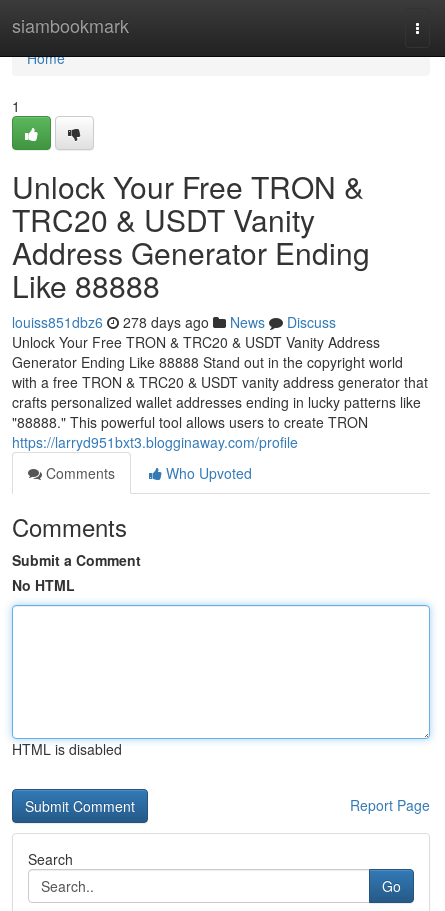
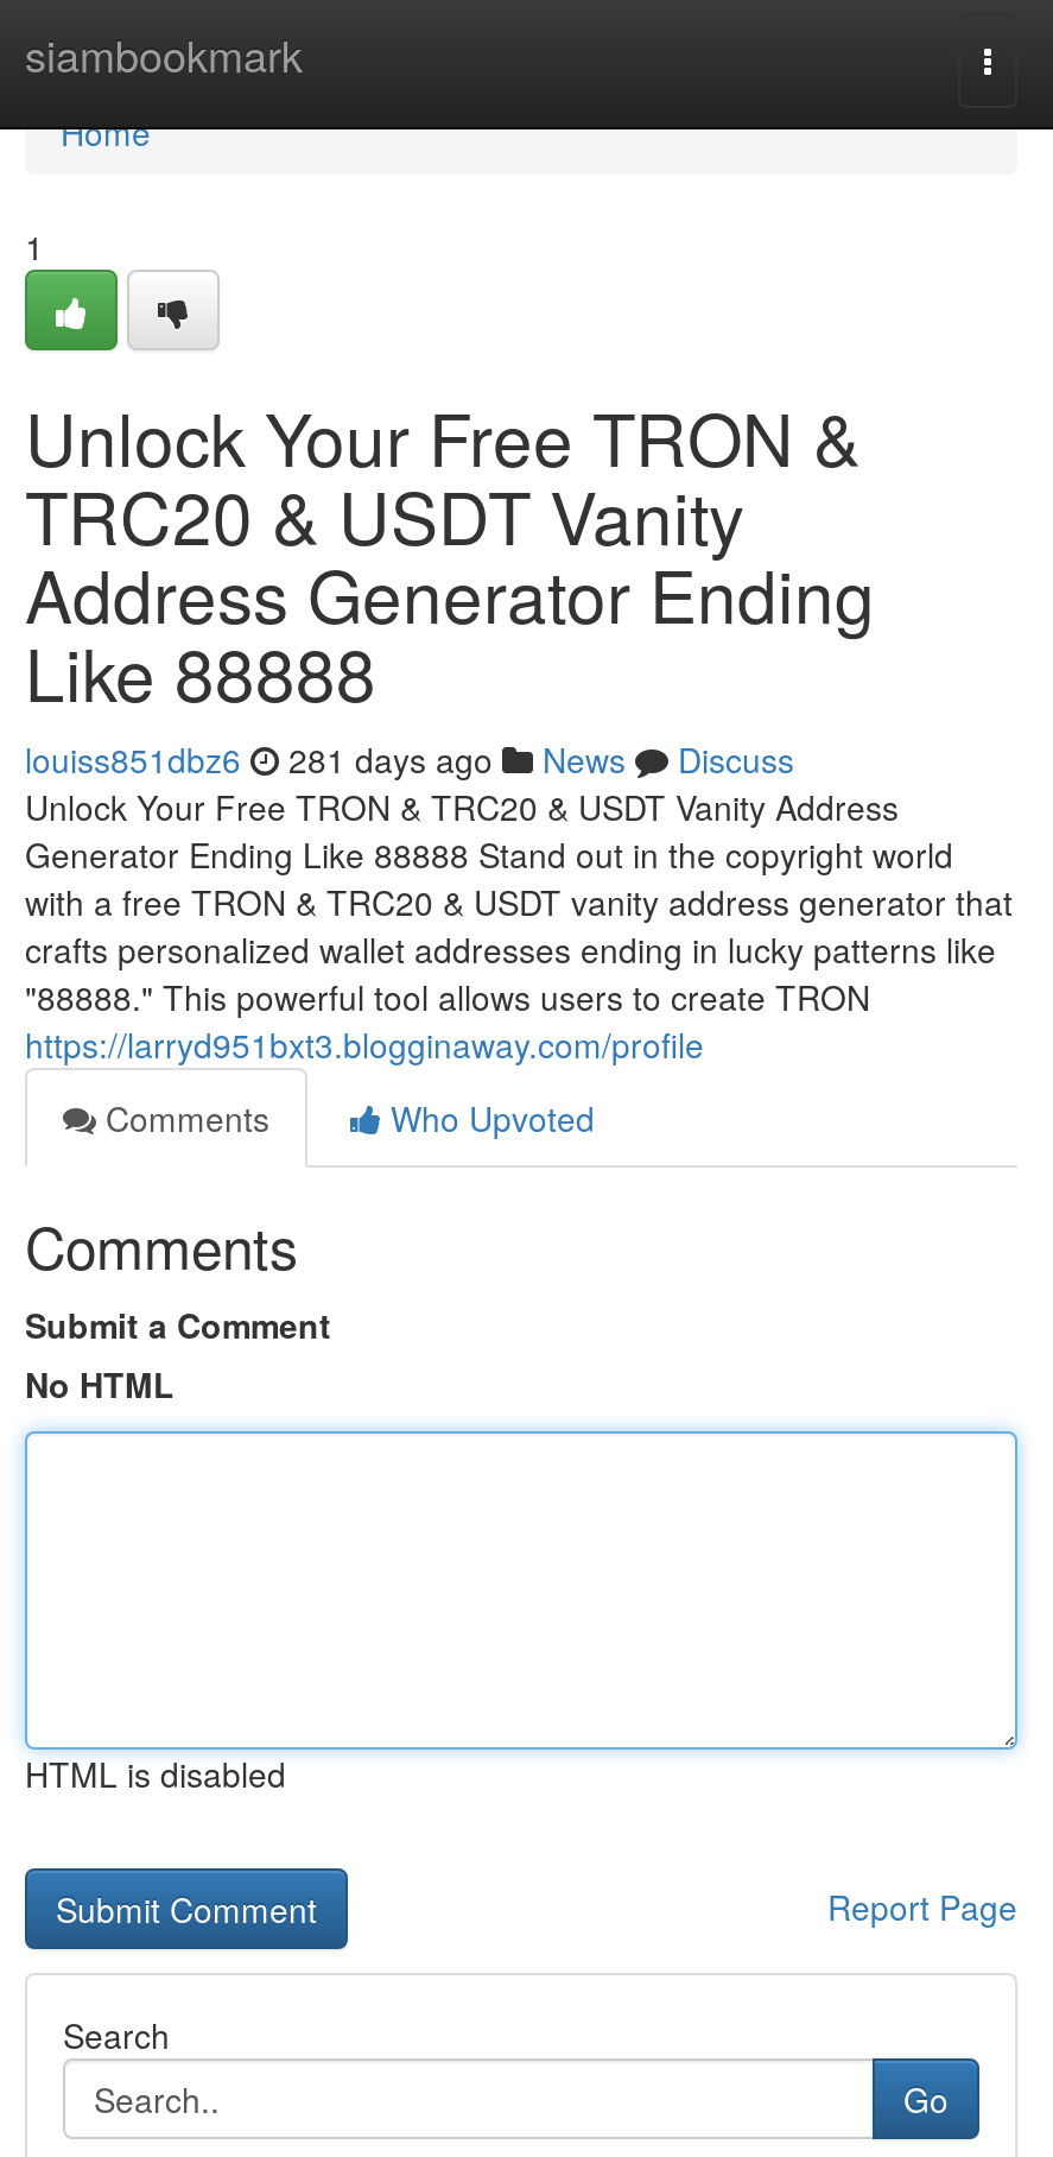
- louiss851dbz6 278 days ago News Discuss
+ louiss851dbz6 281 days ago News Discuss
